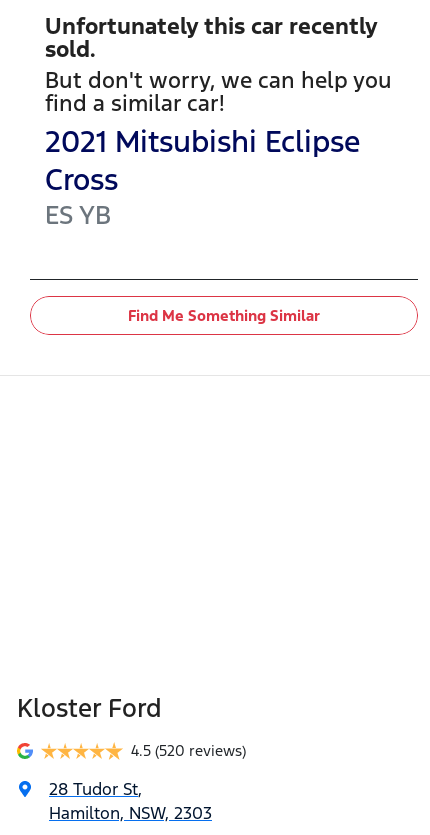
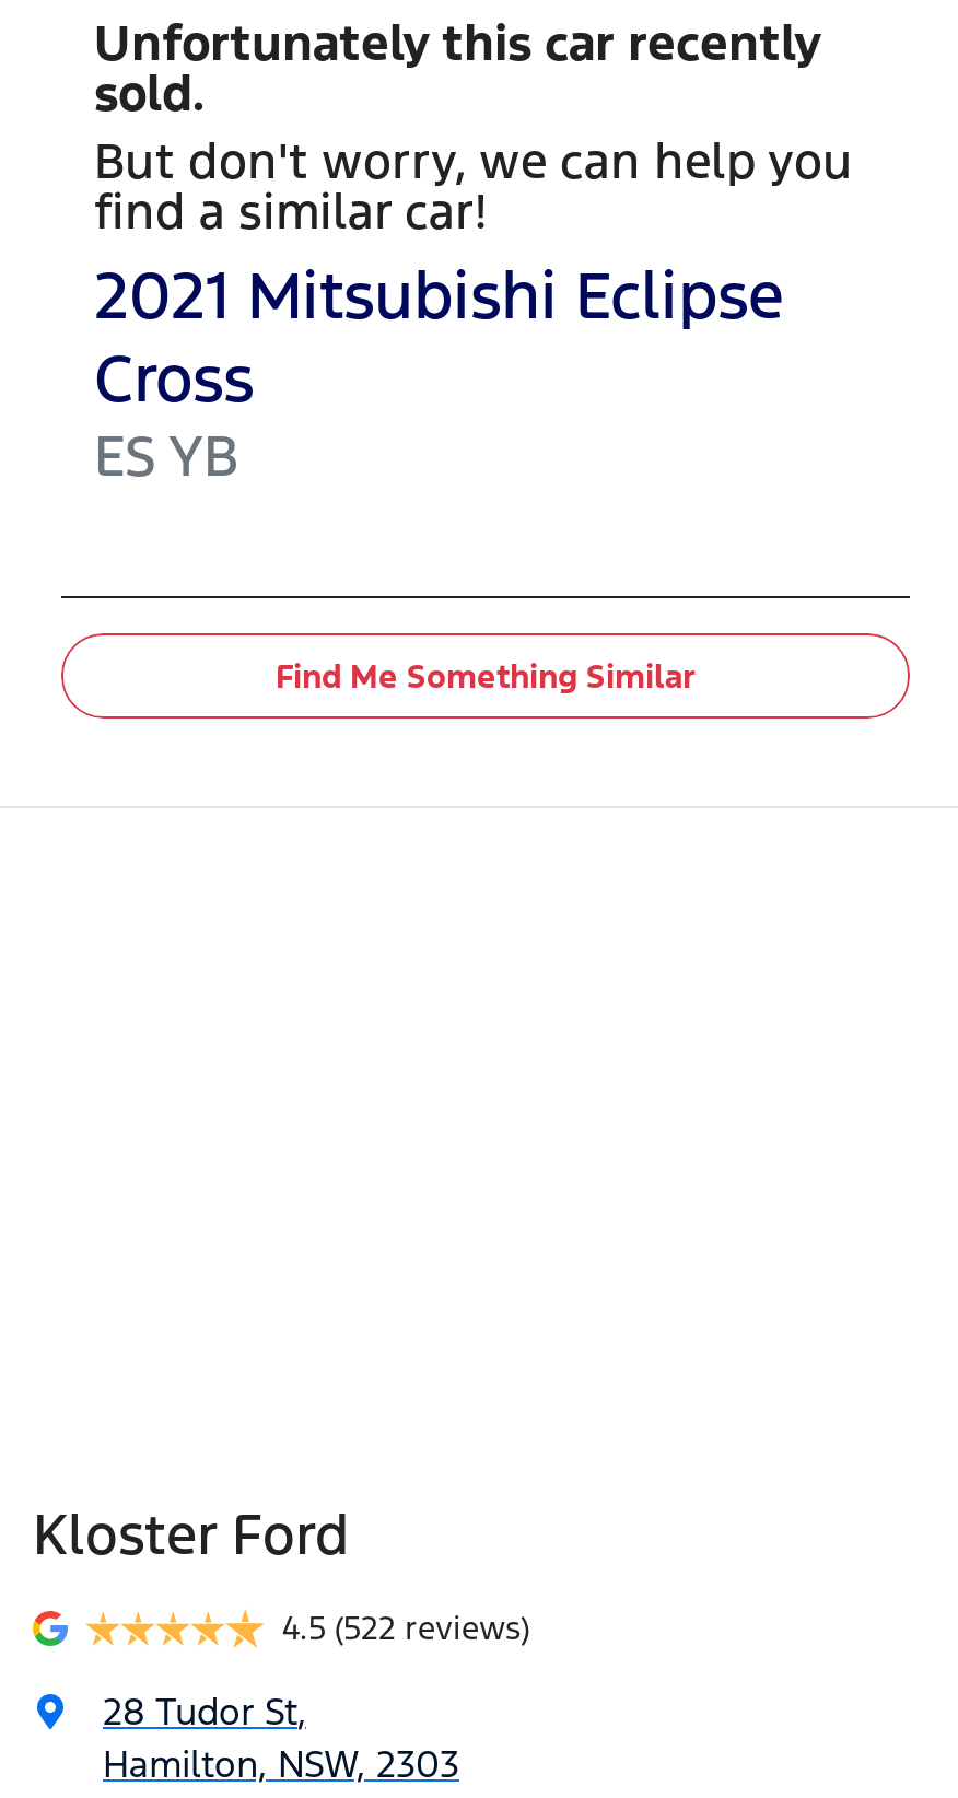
- 4.5 (520 reviews)
+ 4.5 (522 reviews)
